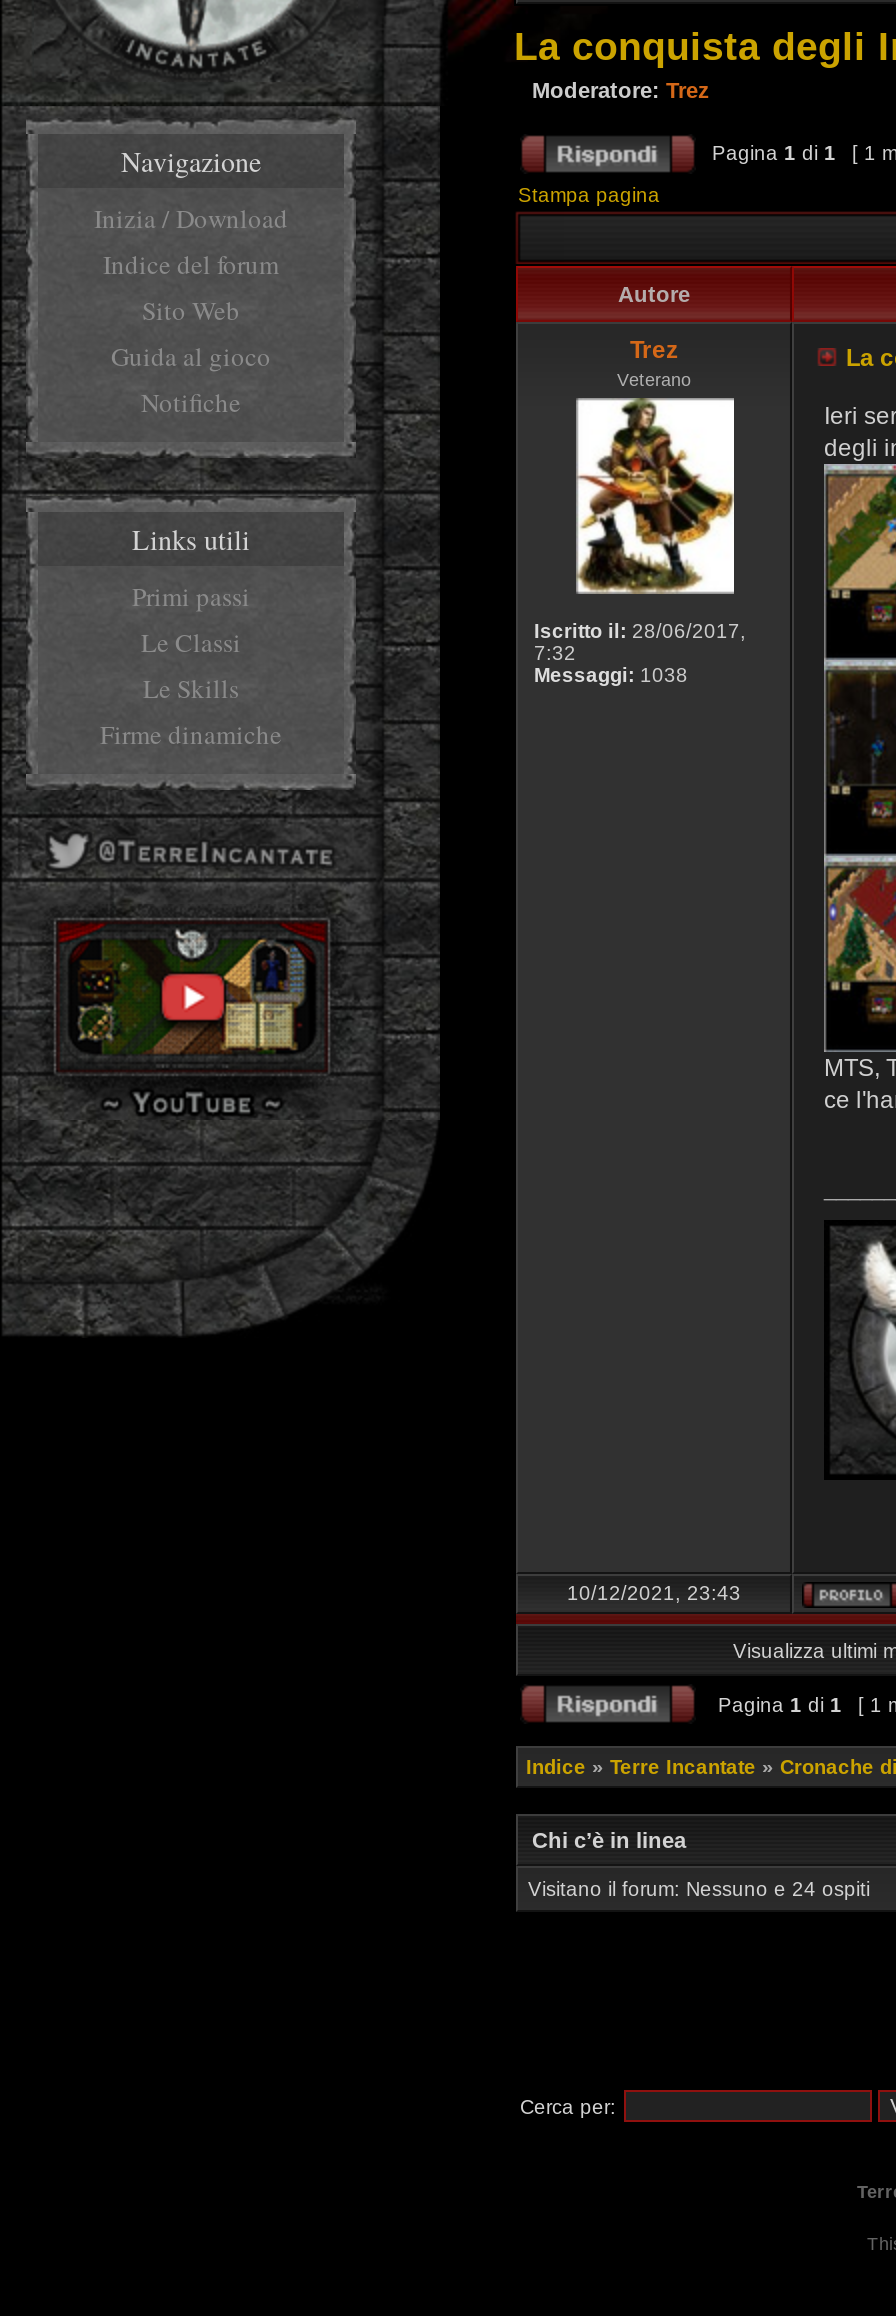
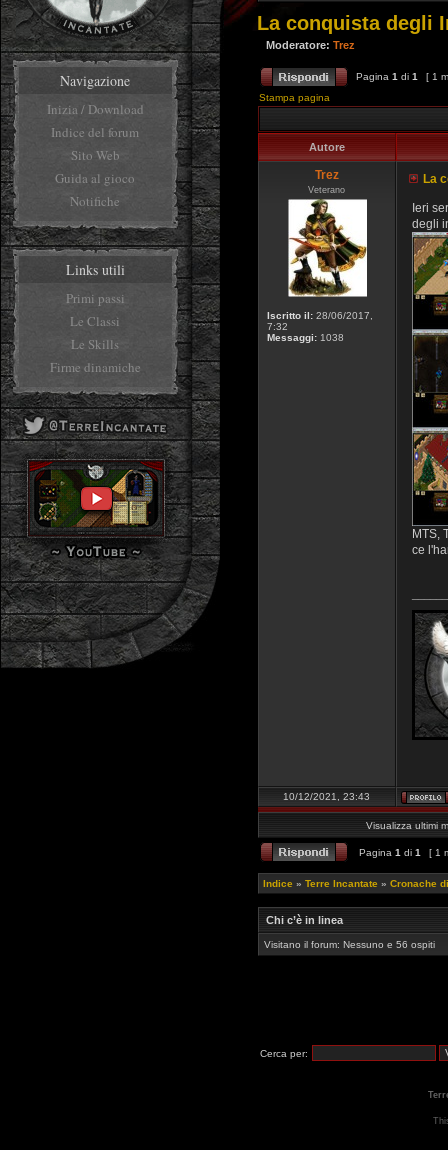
- Visitano il forum: Nessuno e 24 ospiti
+ Visitano il forum: Nessuno e 56 ospiti
